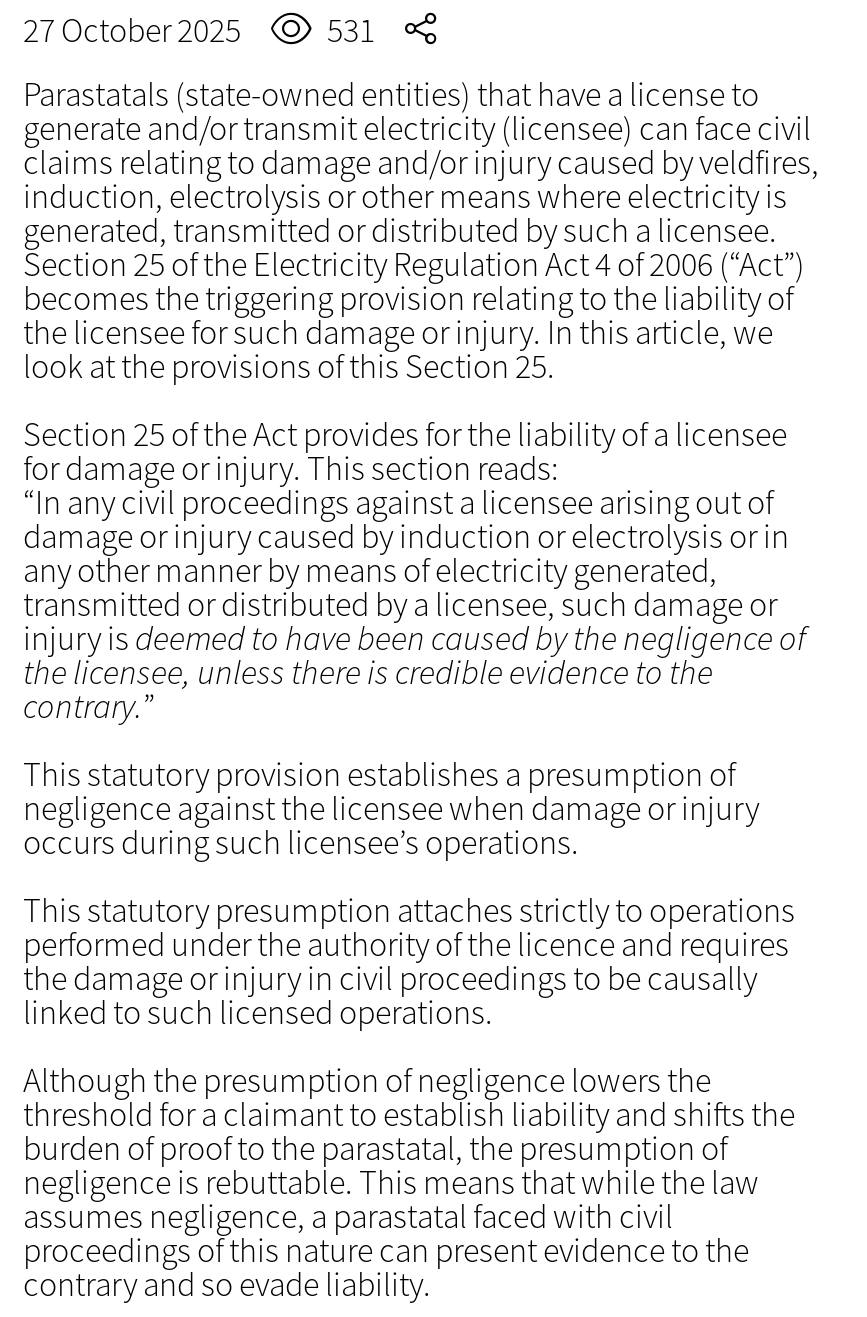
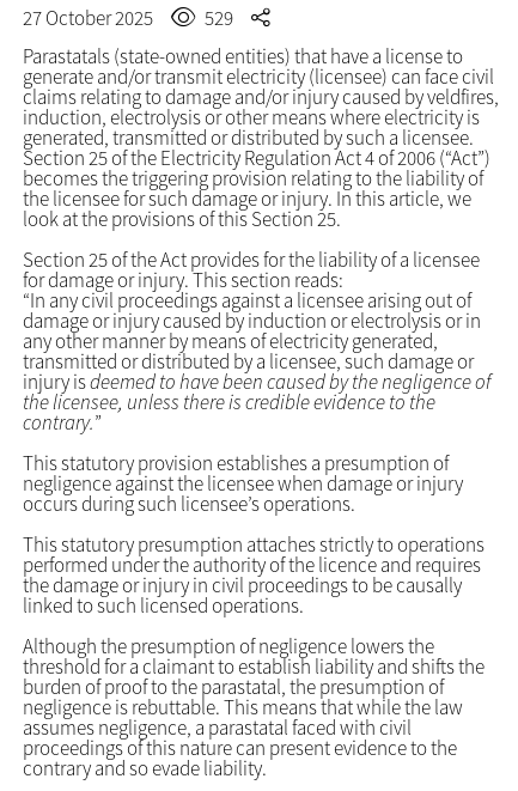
- 27 October 2025 531
+ 27 October 2025 529
